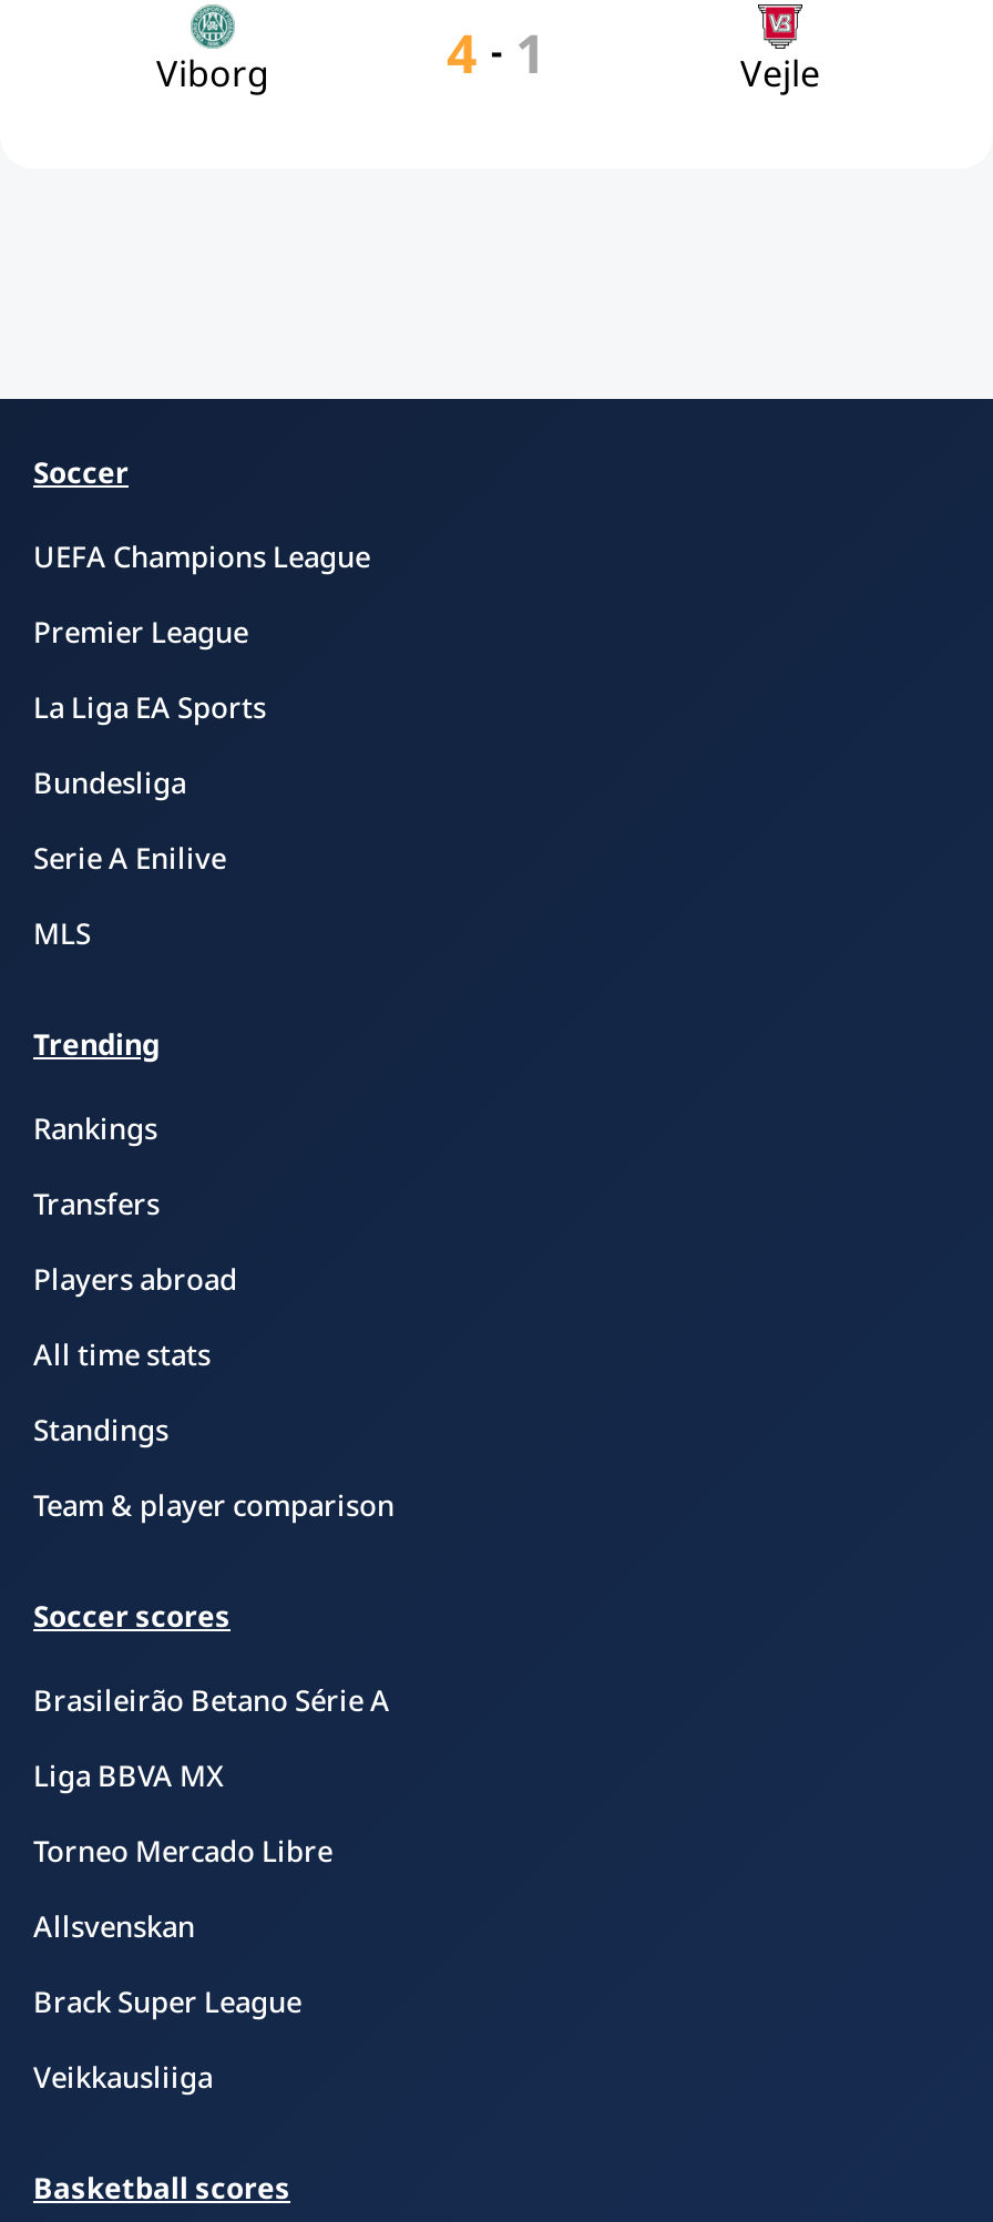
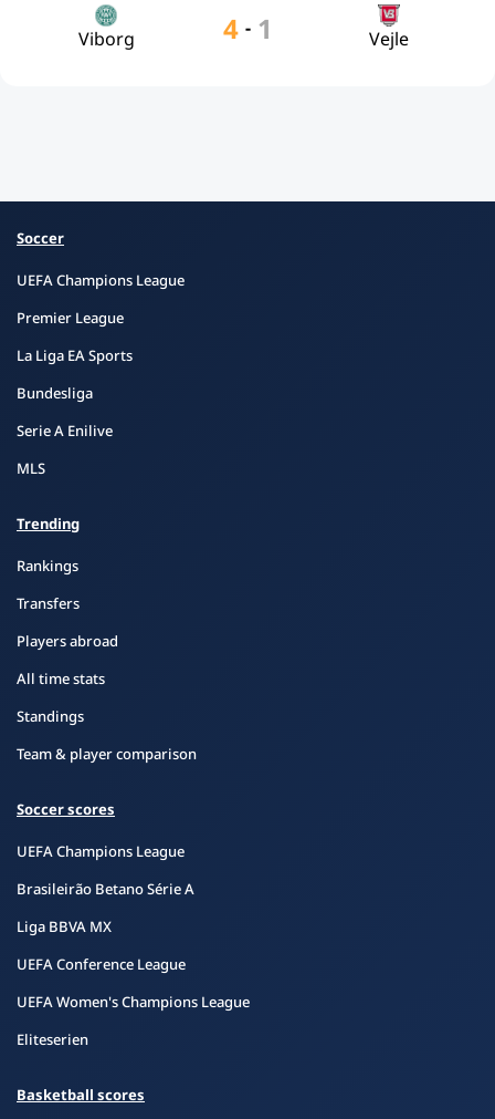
+ UEFA Champions League

moved down: Brasileirão Betano Série A | Liga BBVA MX

- Torneo Mercado Libre
- Allsvenskan
- Brack Super League
- Veikkausliiga
+ UEFA Conference League
+ UEFA Women's Champions League
+ Eliteserien
